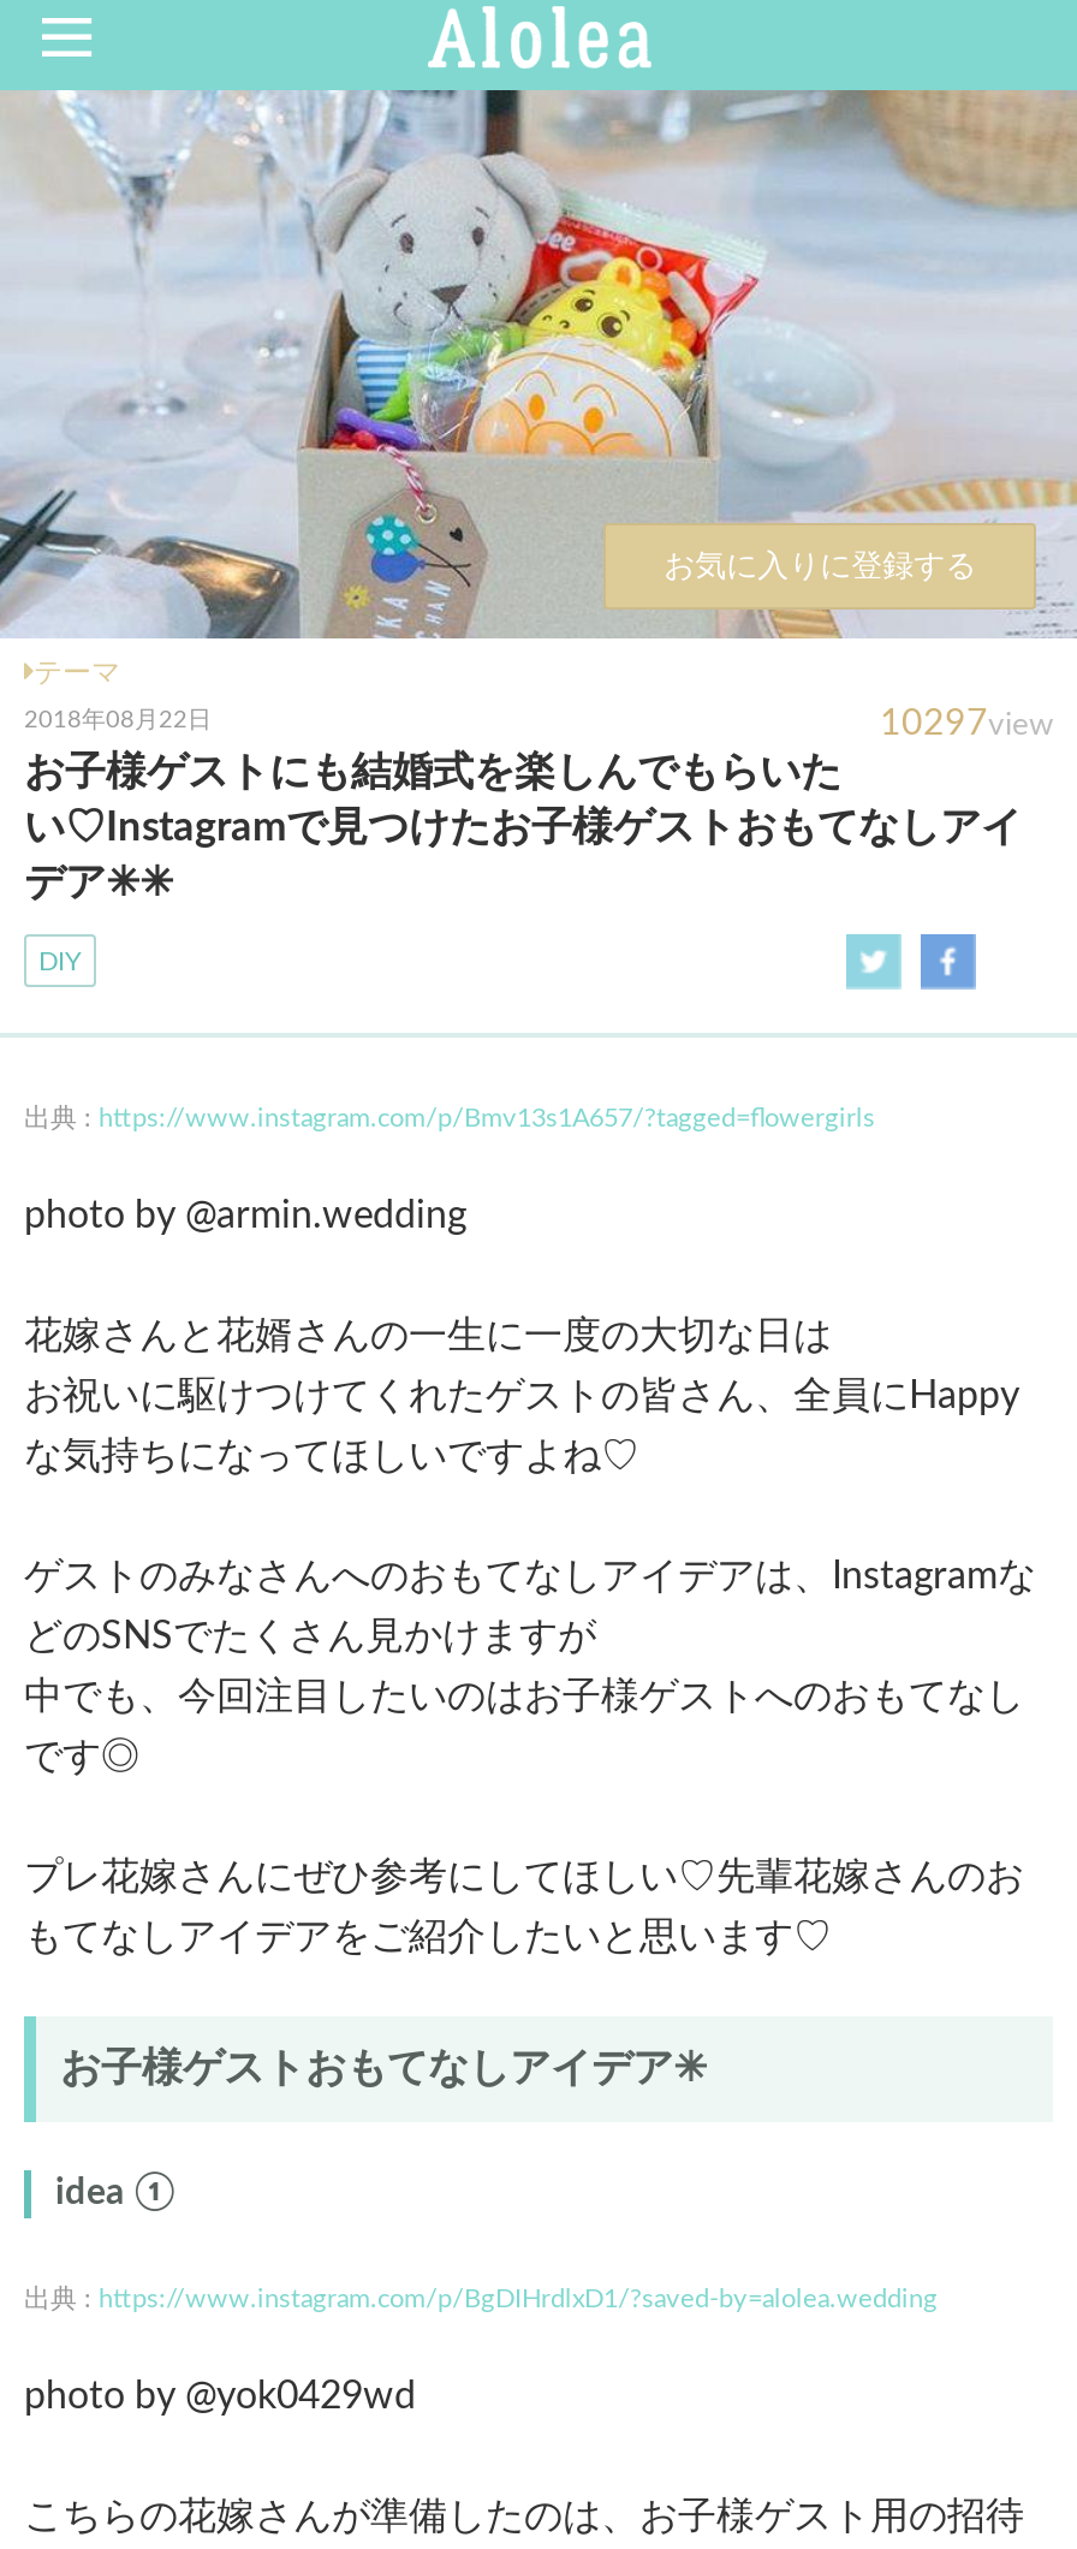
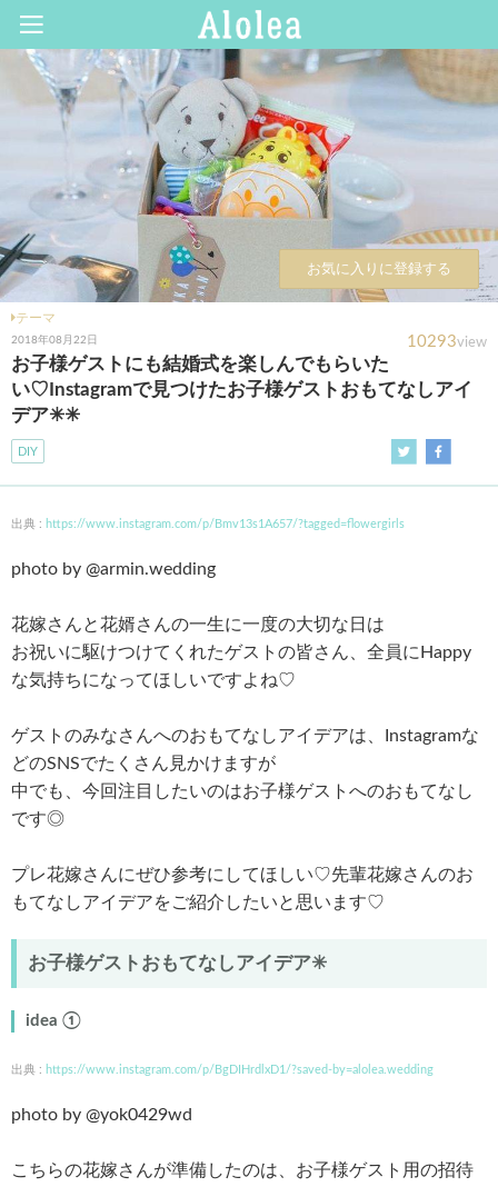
- 10297view
+ 10293view
